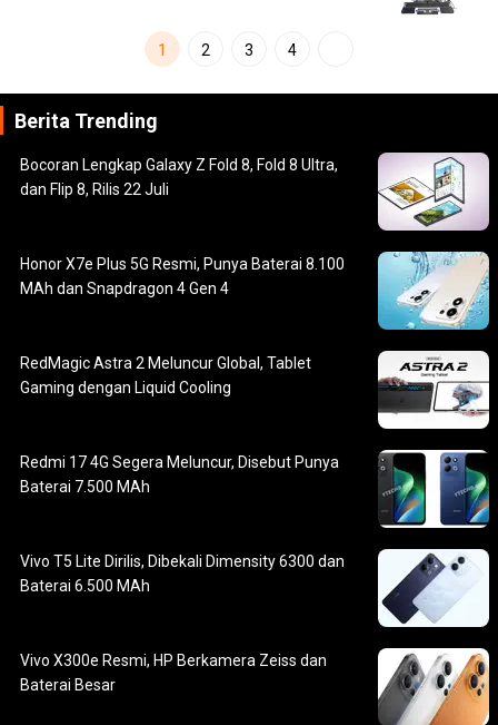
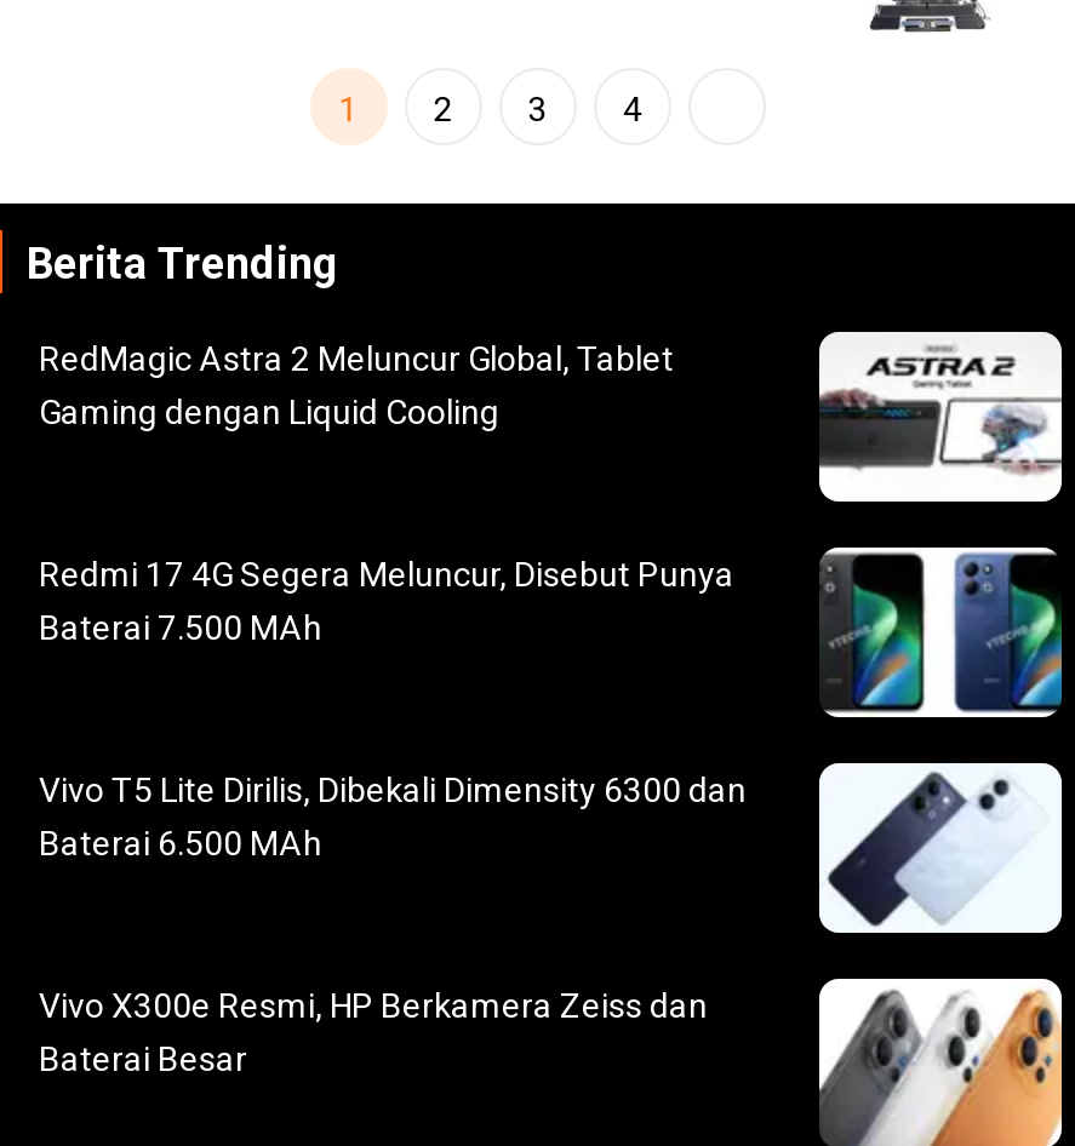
- [image]
- Bocoran Lengkap Galaxy Z Fold 8, Fold 8 Ultra,
- dan Flip 8, Rilis 22 Juli

- [image]
- Honor X7e Plus 5G Resmi, Punya Baterai 8.100
- MAh dan Snapdragon 4 Gen 4
